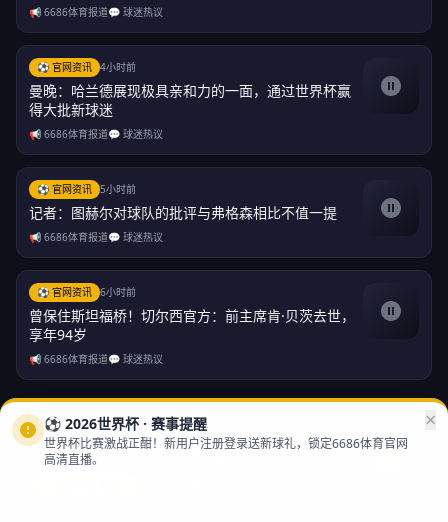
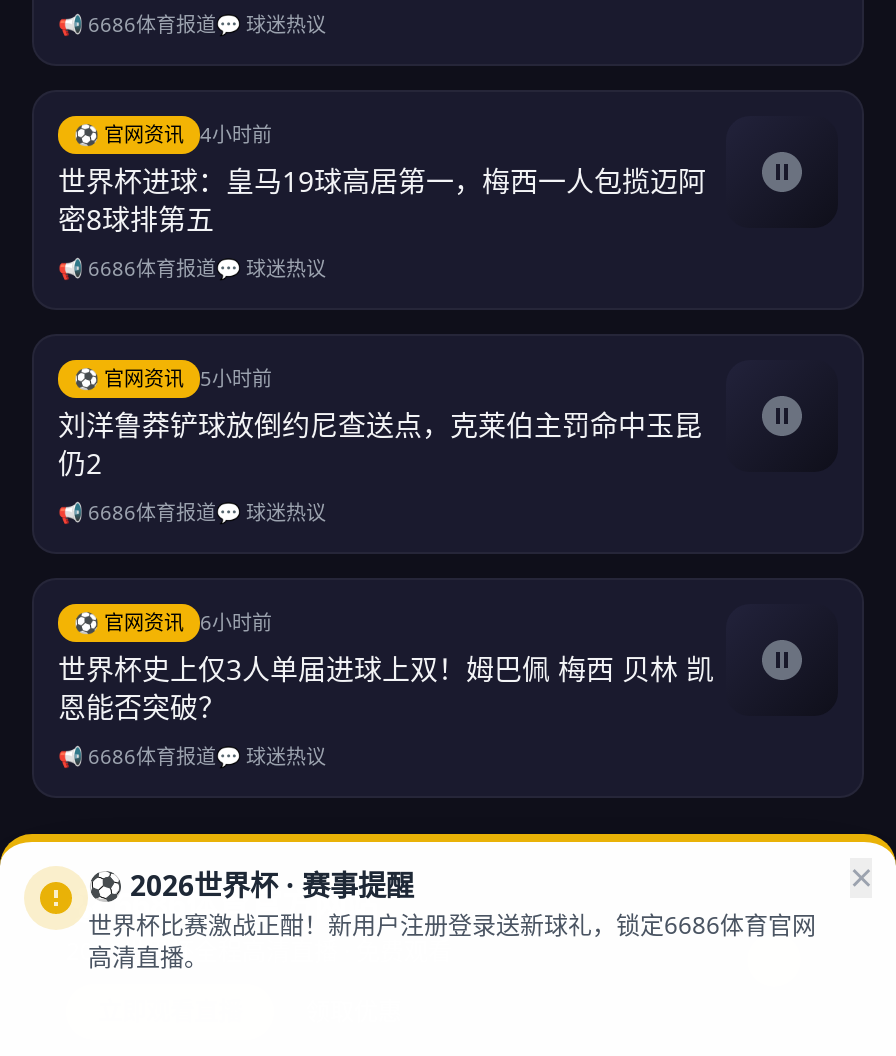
- 曼晚：哈兰德展现极具亲和力的一面，通过世界杯赢
- 得大批新球迷
+ 世界杯进球：皇马19球高居第一，梅西一人包揽迈阿
+ 密8球排第五

- 记者：图赫尔对球队的批评与弗格森相比不值一提
+ 刘洋鲁莽铲球放倒约尼查送点，克莱伯主罚命中玉昆
+ 仍2

- 曾保住斯坦福桥！切尔西官方：前主席肯·贝茨去世，
- 享年94岁
+ 世界杯史上仅3人单届进球上双！姆巴佩 梅西 贝林 凯
+ 恩能否突破？
